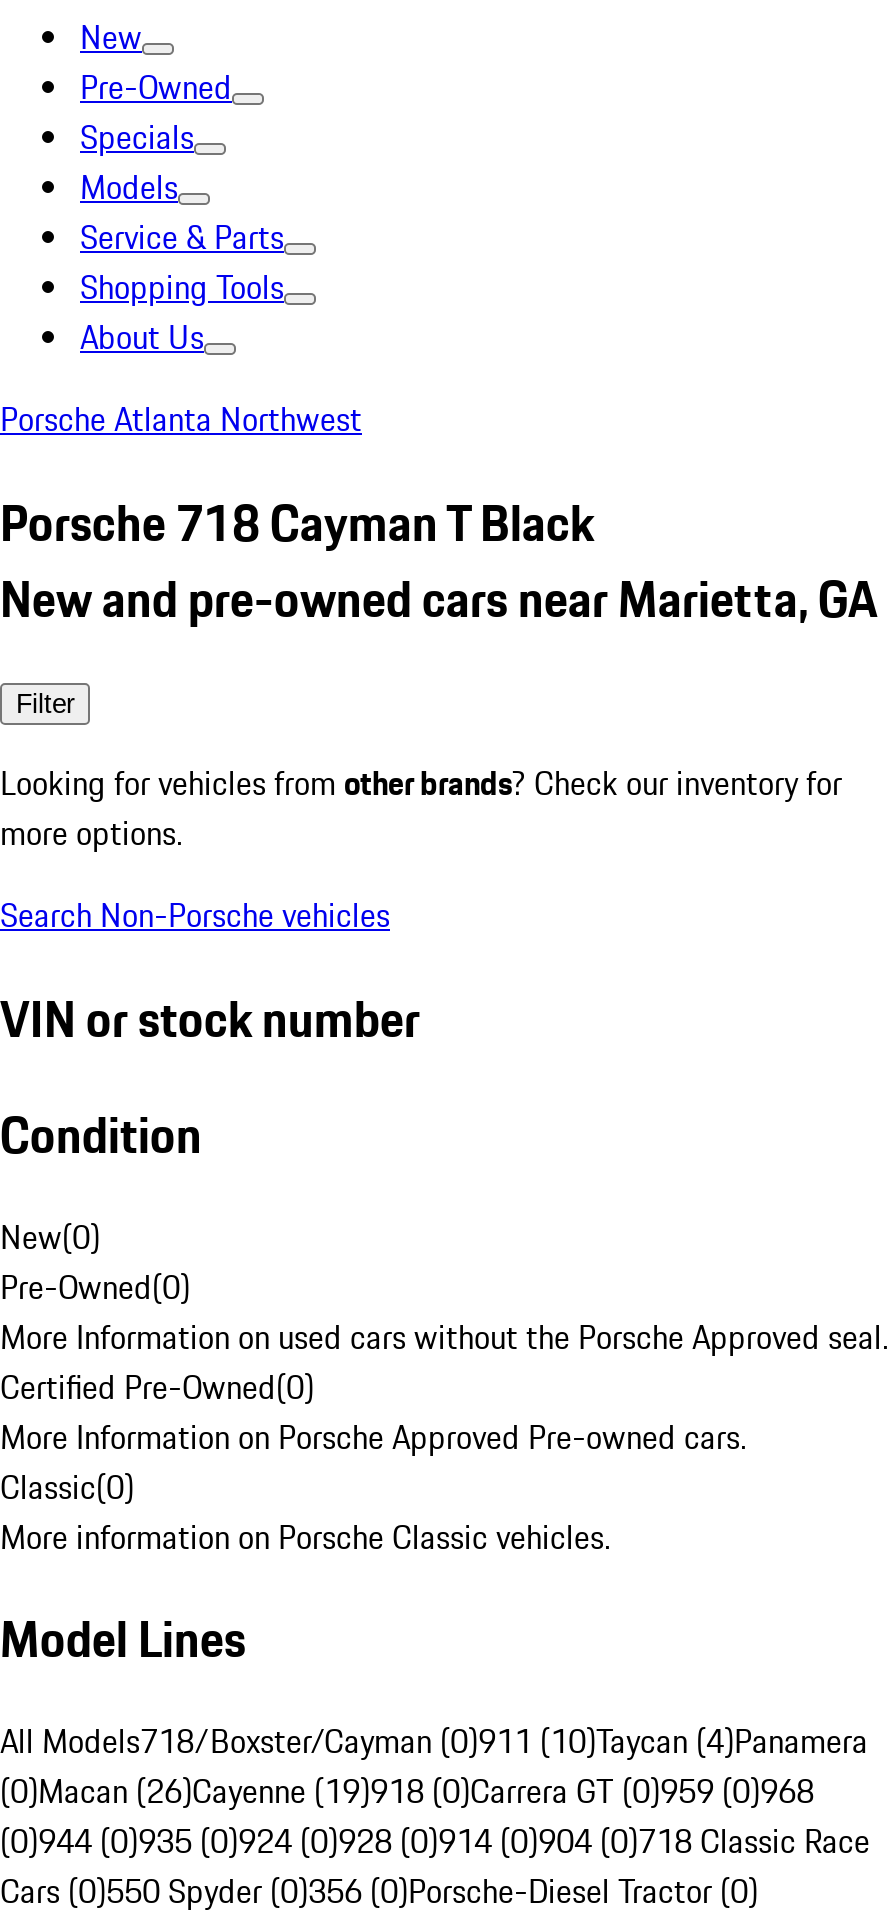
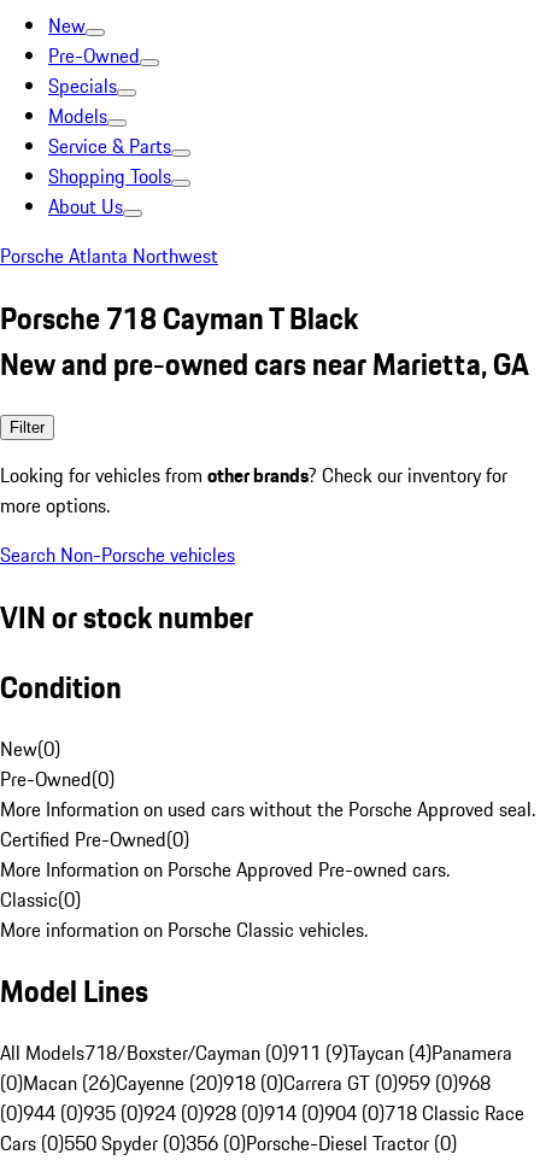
- All Models718/Boxster/Cayman (0)911 (10)Taycan (4)Panamera
+ All Models718/Boxster/Cayman (0)911 (9)Taycan (4)Panamera

- (0)Macan (26)Cayenne (19)918 (0)Carrera GT (0)959 (0)968
+ (0)Macan (26)Cayenne (20)918 (0)Carrera GT (0)959 (0)968
